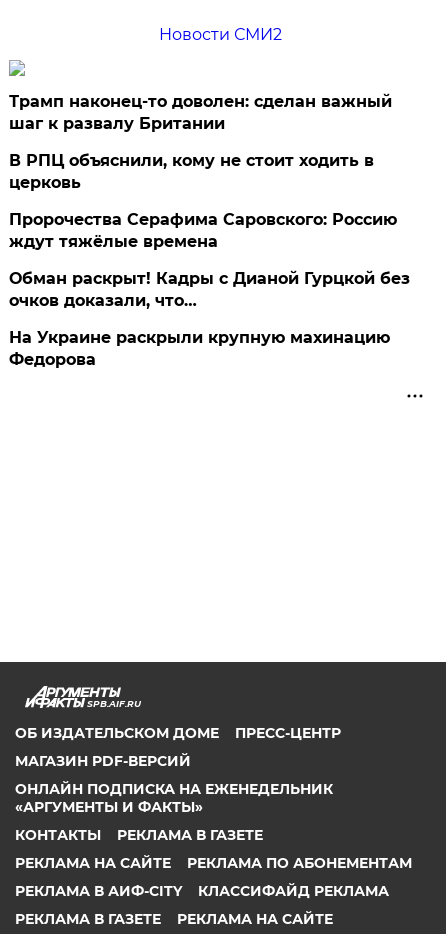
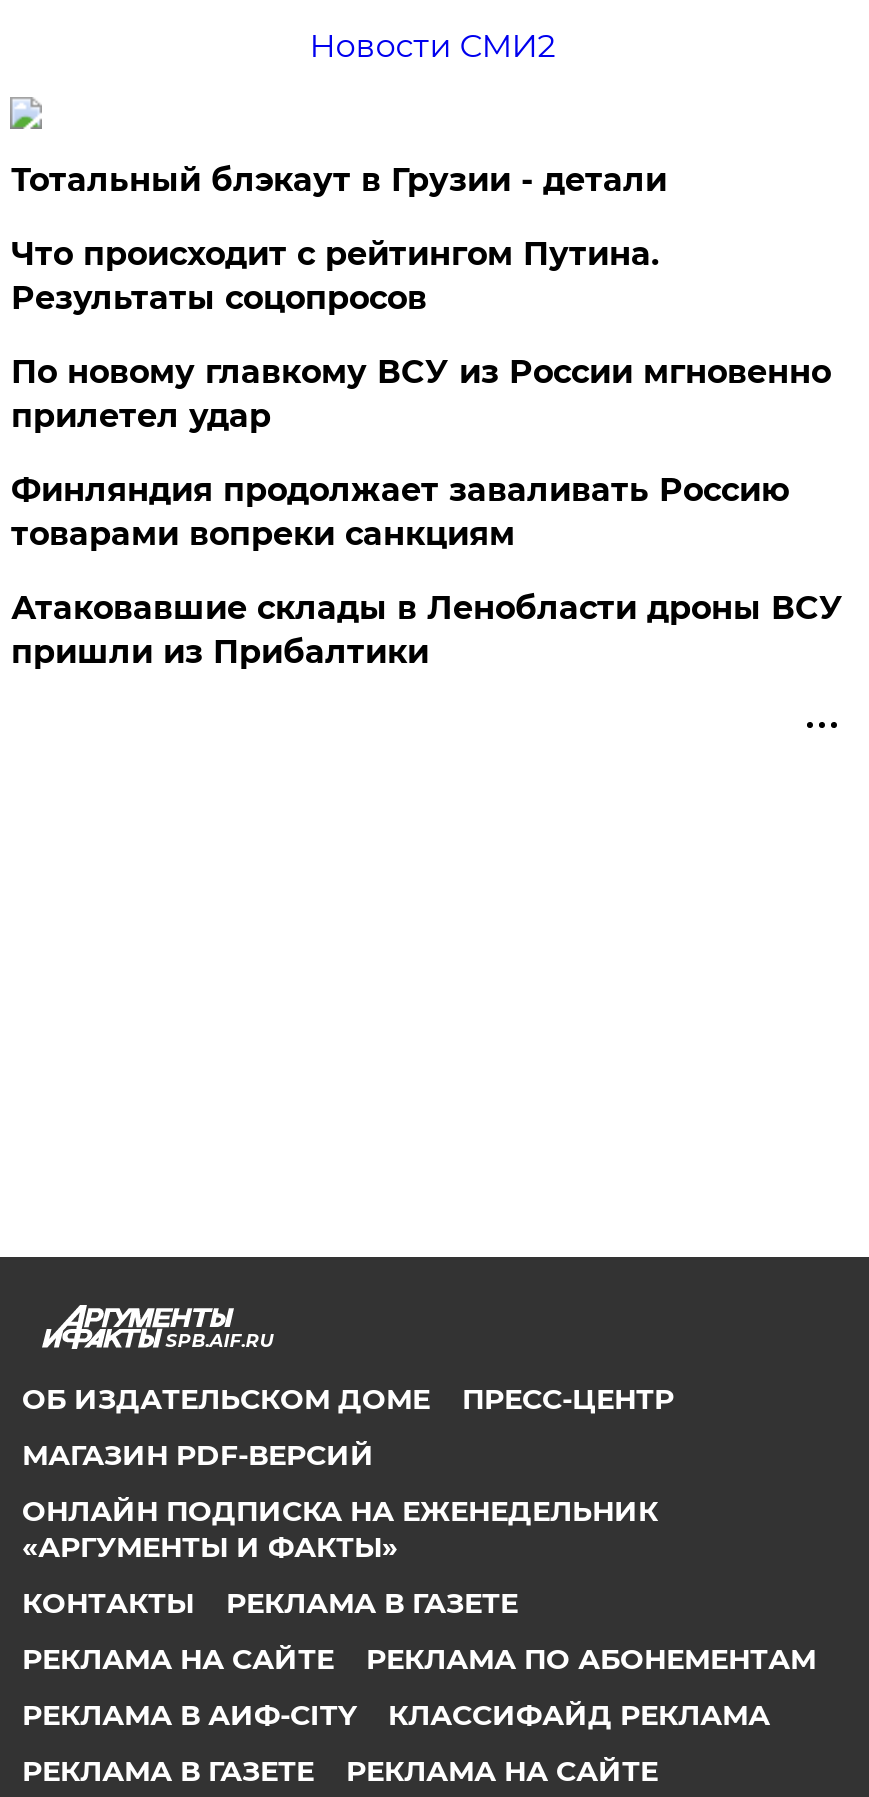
- Трамп наконец-то доволен: сделан важный
- шаг к развалу Британии
+ Тотальный блэкаут в Грузии - детали

- В РПЦ объяснили, кому не стоит ходить в
- церковь
+ Что происходит с рейтингом Путина.
+ Результаты соцопросов

- Пророчества Серафима Саровского: Россию
- ждут тяжёлые времена
+ По новому главкому ВСУ из России мгновенно
+ прилетел удар

- Обман раскрыт! Кадры с Дианой Гурцкой без
- очков доказали, что…
+ Финляндия продолжает заваливать Россию
+ товарами вопреки санкциям

- На Украине раскрыли крупную махинацию
- Федорова
+ Атаковавшие склады в Ленобласти дроны ВСУ
+ пришли из Прибалтики
